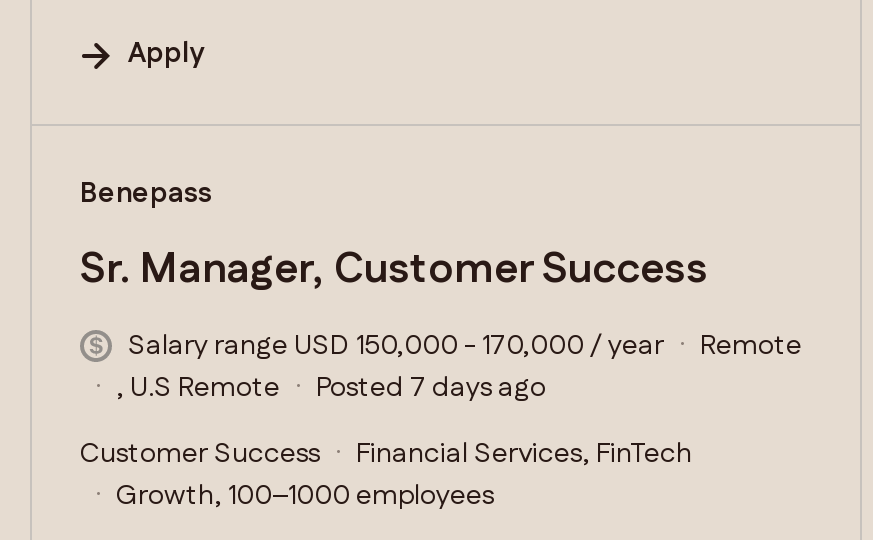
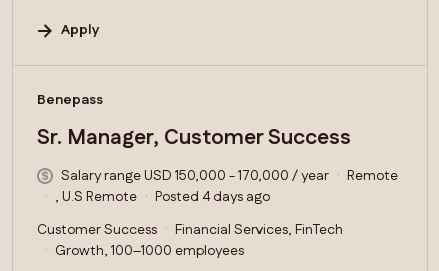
- Posted 7 days ago
+ Posted 4 days ago
